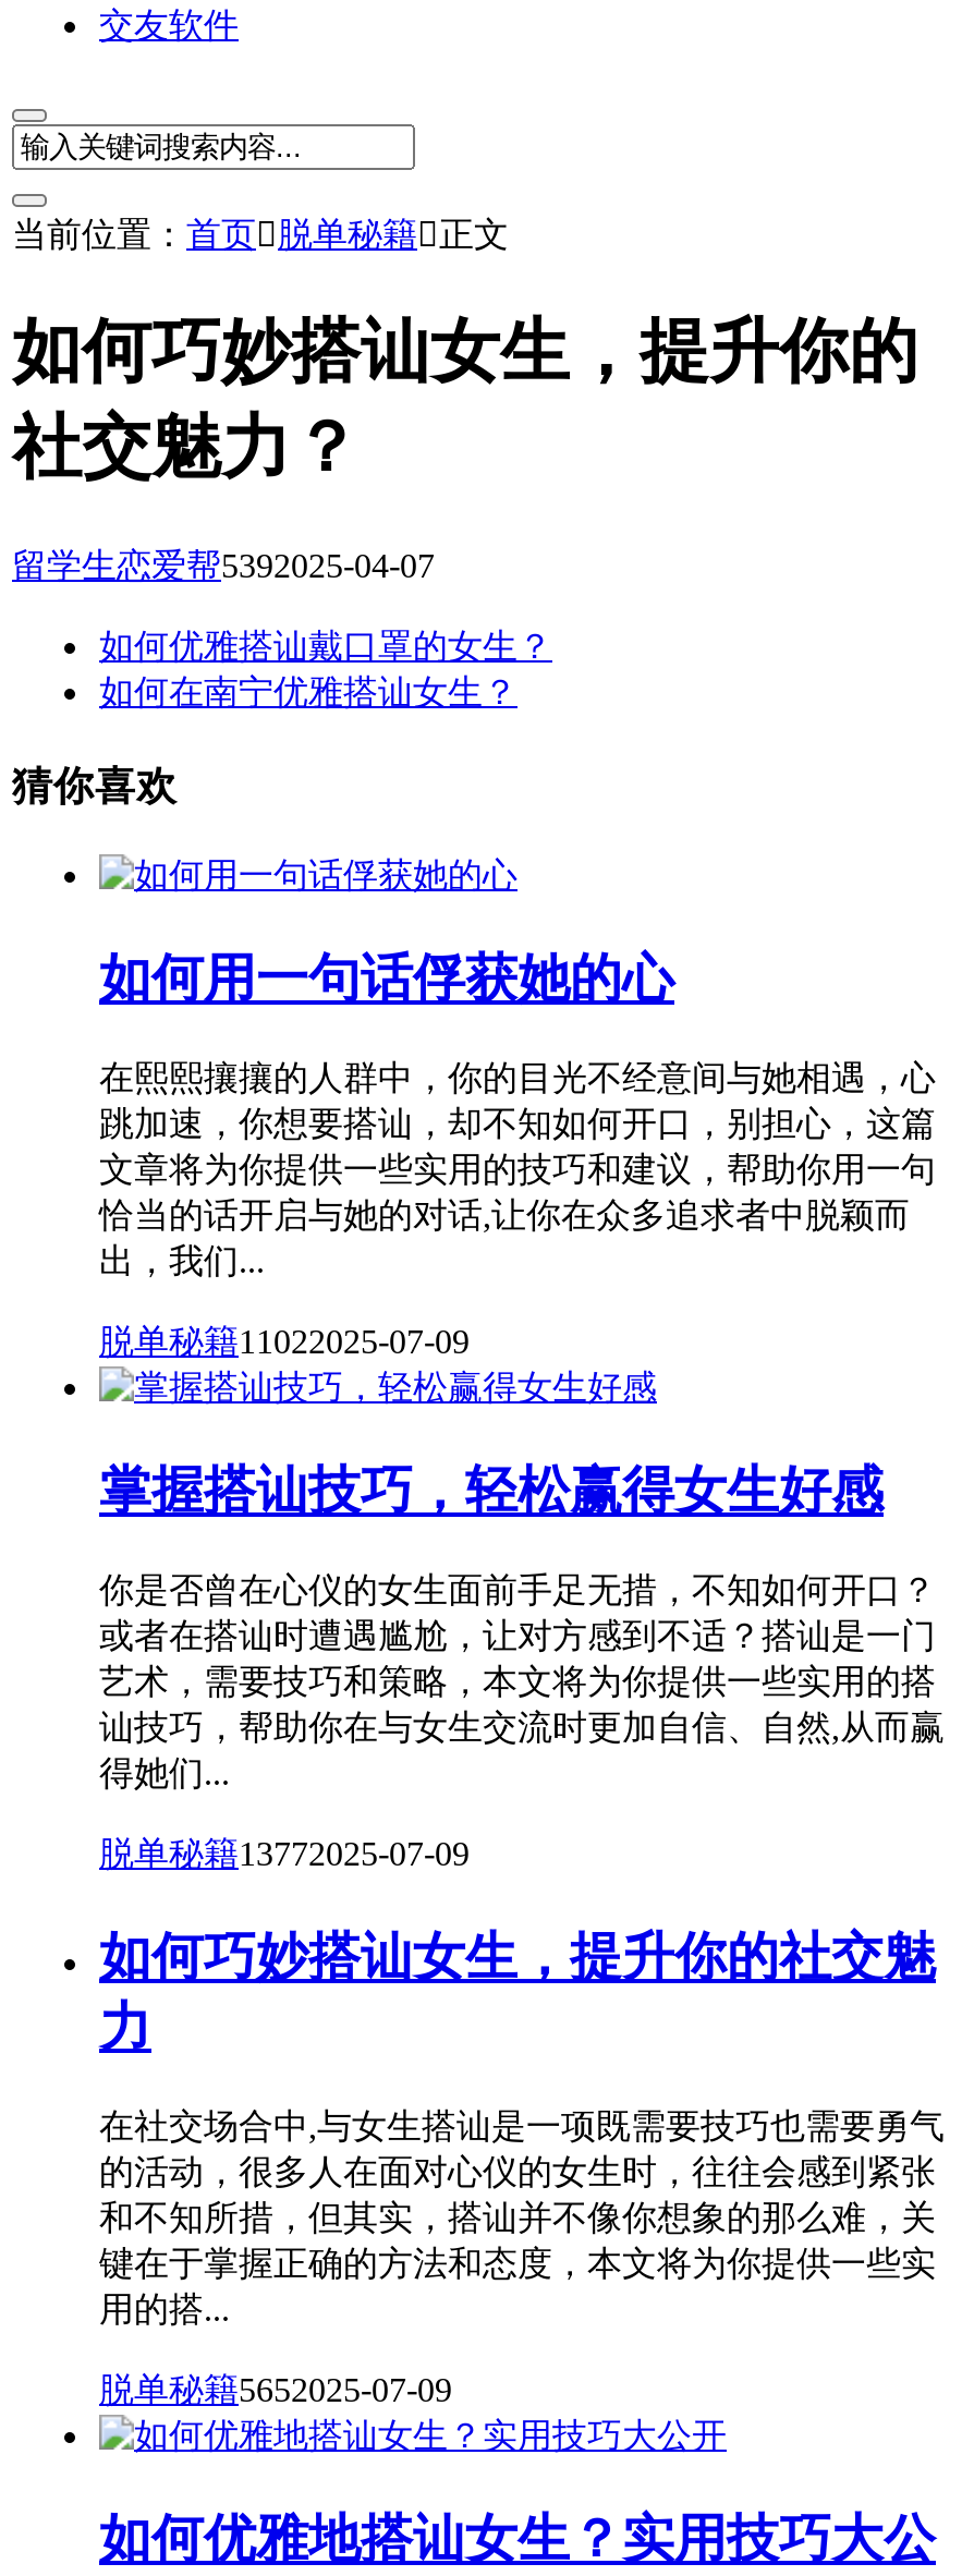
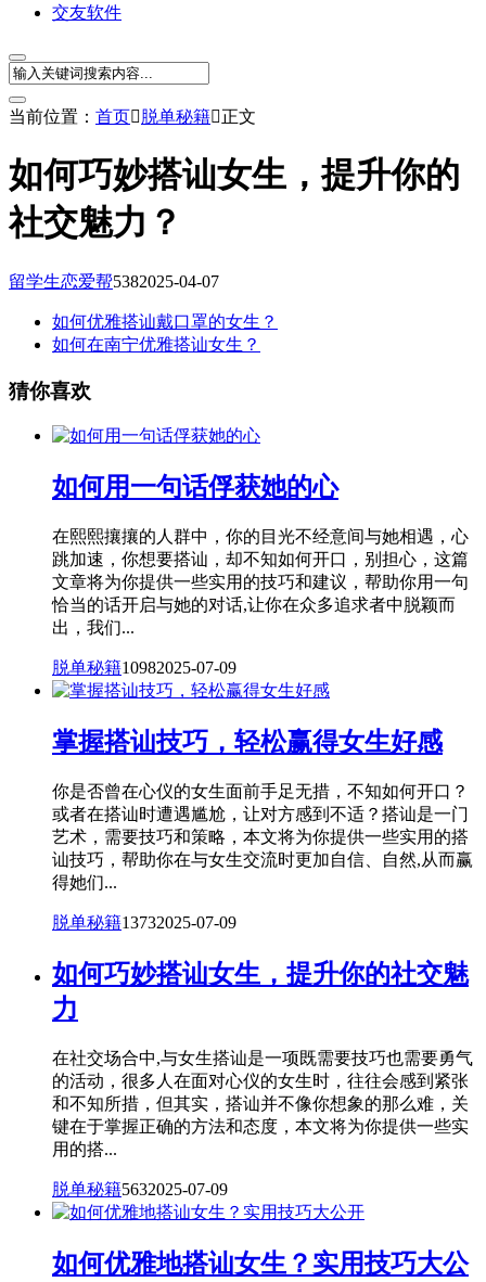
- 留学生恋爱帮5392025-04-07
+ 留学生恋爱帮5382025-04-07

- 脱单秘籍11022025-07-09
+ 脱单秘籍10982025-07-09

- 脱单秘籍13772025-07-09
+ 脱单秘籍13732025-07-09

- 脱单秘籍5652025-07-09
+ 脱单秘籍5632025-07-09
